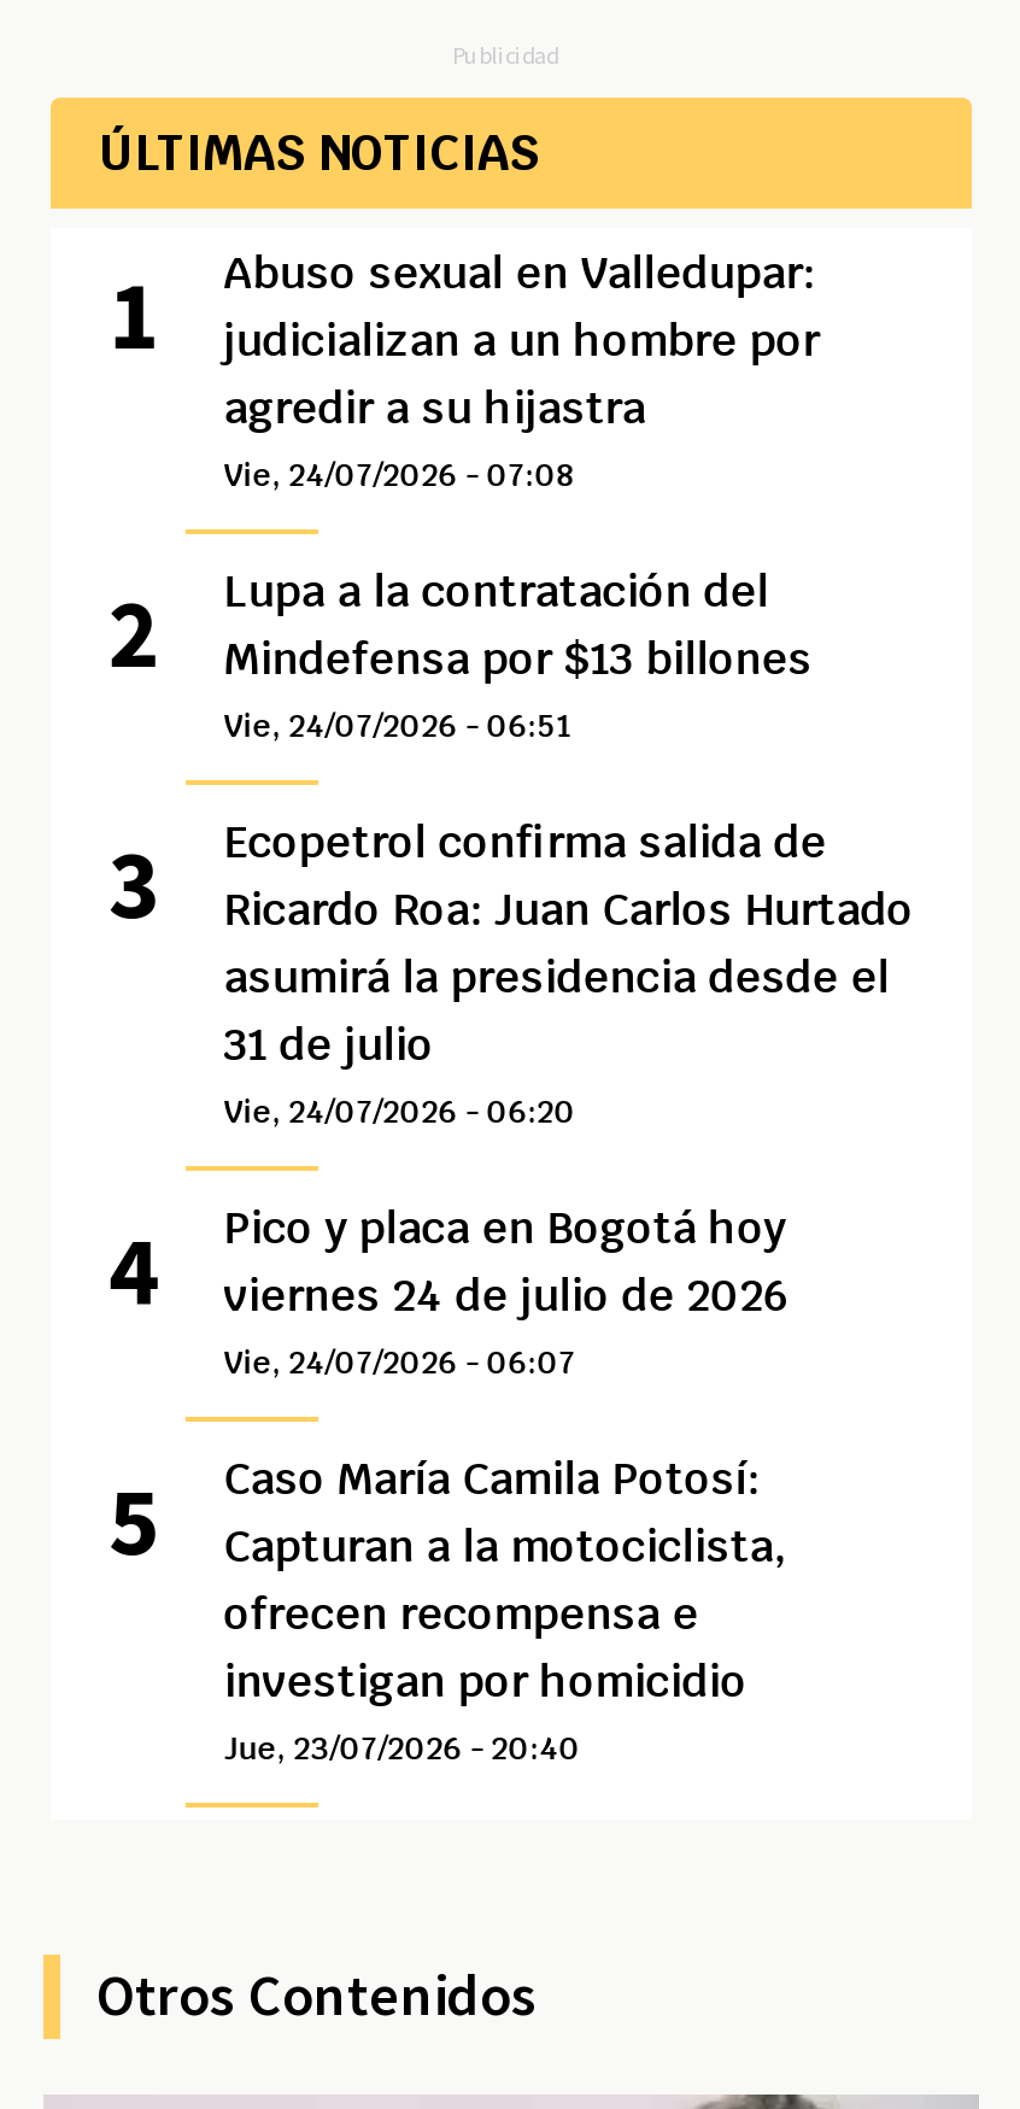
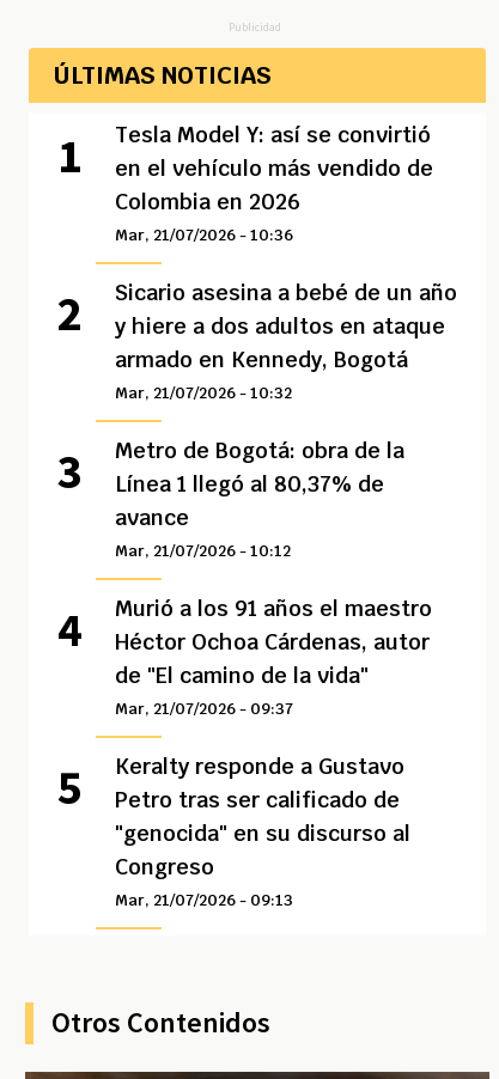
- Abuso sexual en Valledupar:
- judicializan a un hombre por
- agredir a su hijastra
- Vie, 24/07/2026 - 07:08
+ Tesla Model Y: así se convirtió
+ en el vehículo más vendido de
+ Colombia en 2026
+ Mar, 21/07/2026 - 10:36

- Lupa a la contratación del
- Mindefensa por $13 billones
- Vie, 24/07/2026 - 06:51
+ Sicario asesina a bebé de un año
+ y hiere a dos adultos en ataque
+ armado en Kennedy, Bogotá
+ Mar, 21/07/2026 - 10:32

- Ecopetrol confirma salida de
- Ricardo Roa: Juan Carlos Hurtado
- asumirá la presidencia desde el
- 31 de julio
- Vie, 24/07/2026 - 06:20
+ Metro de Bogotá: obra de la
+ Línea 1 llegó al 80,37% de
+ avance
+ Mar, 21/07/2026 - 10:12

- Pico y placa en Bogotá hoy
- viernes 24 de julio de 2026
- Vie, 24/07/2026 - 06:07
+ Murió a los 91 años el maestro
+ Héctor Ochoa Cárdenas, autor
+ de "El camino de la vida"
+ Mar, 21/07/2026 - 09:37

- Caso María Camila Potosí:
- Capturan a la motociclista,
- ofrecen recompensa e
- investigan por homicidio
- Jue, 23/07/2026 - 20:40
+ Keralty responde a Gustavo
+ Petro tras ser calificado de
+ "genocida" en su discurso al
+ Congreso
+ Mar, 21/07/2026 - 09:13
